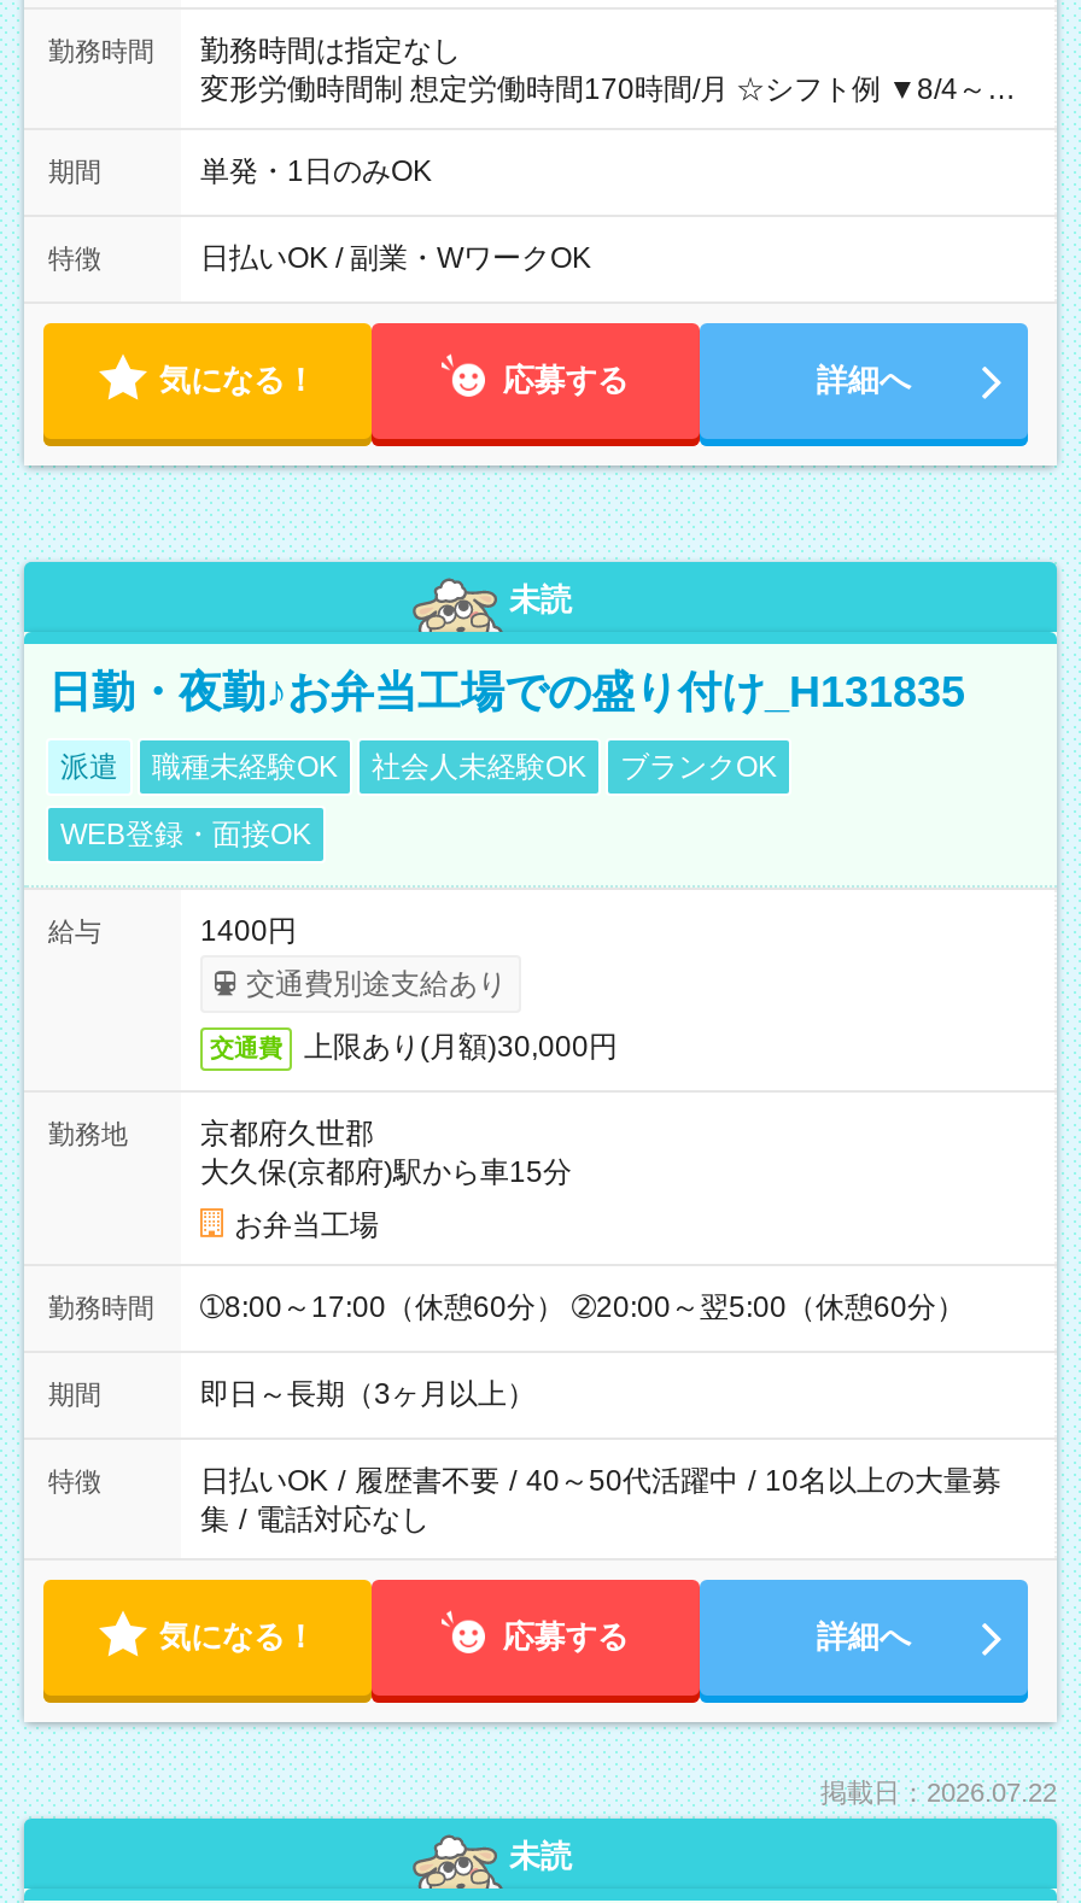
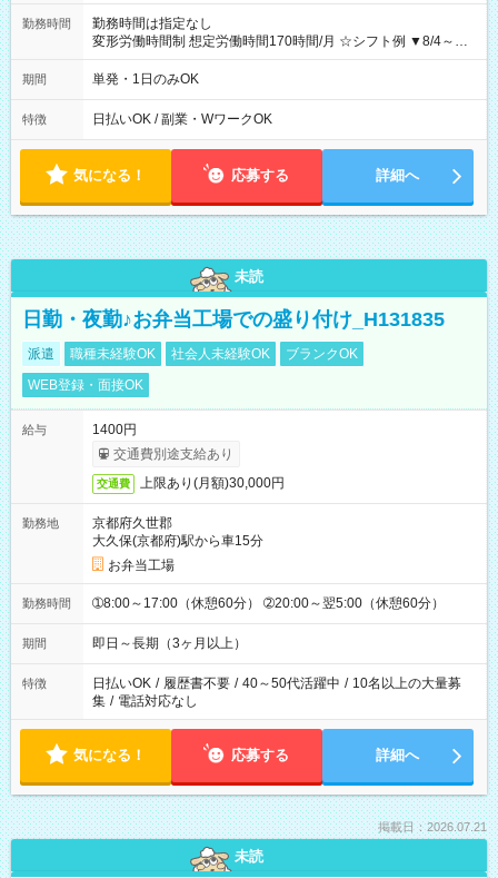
- 掲載日：2026.07.22
+ 掲載日：2026.07.21
